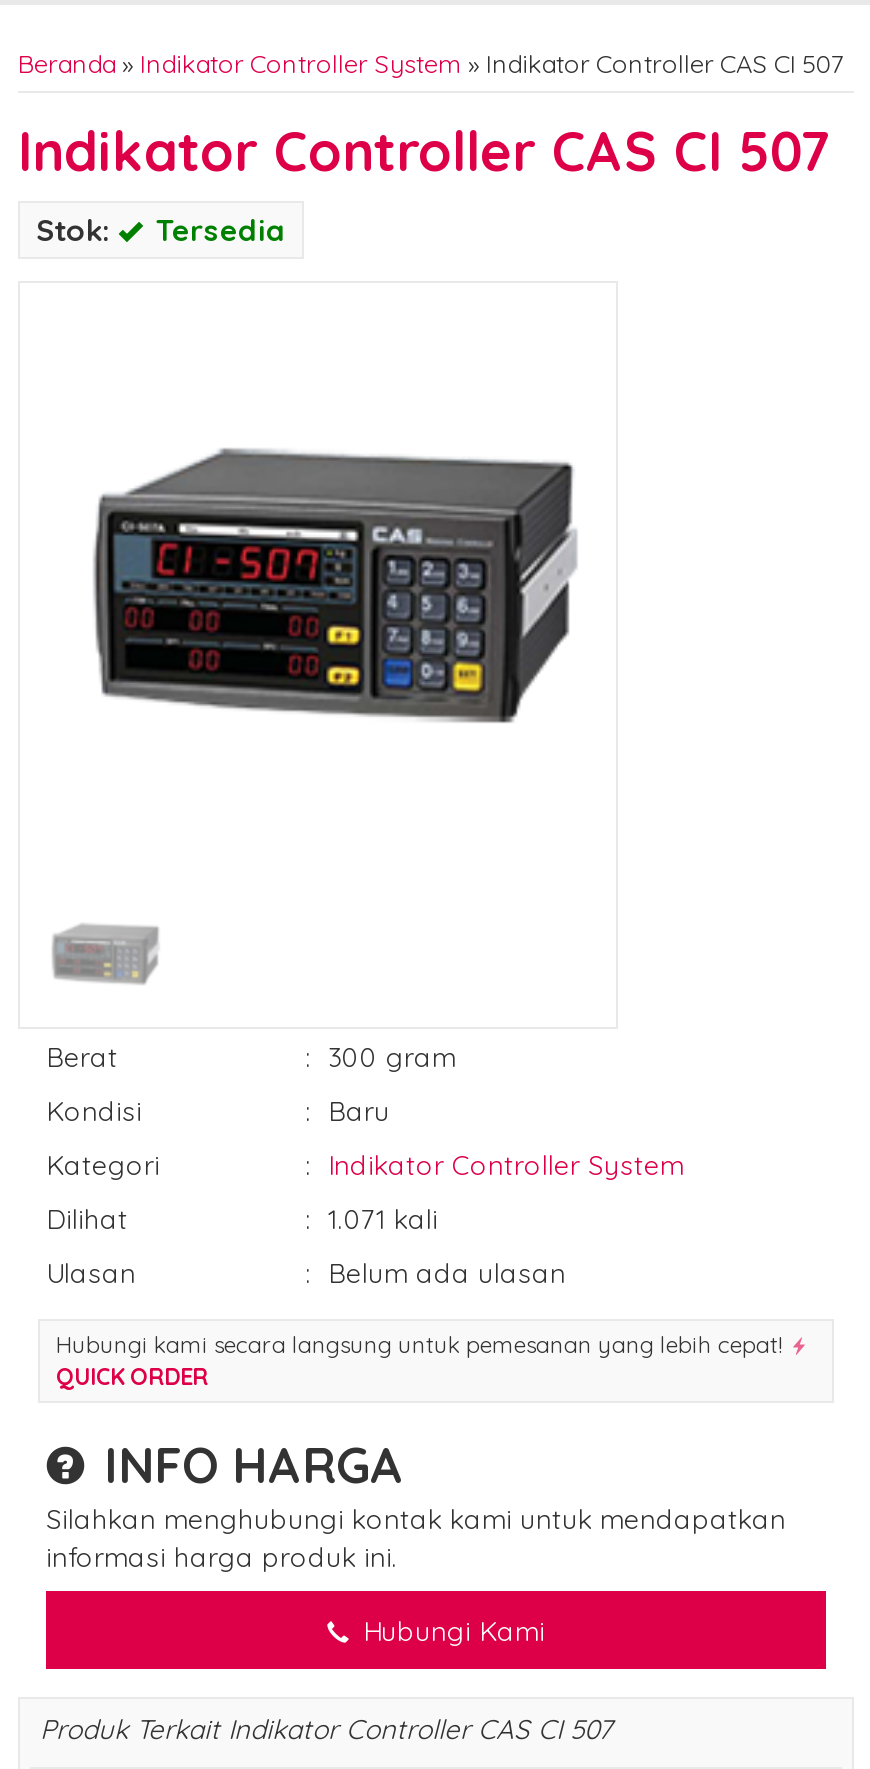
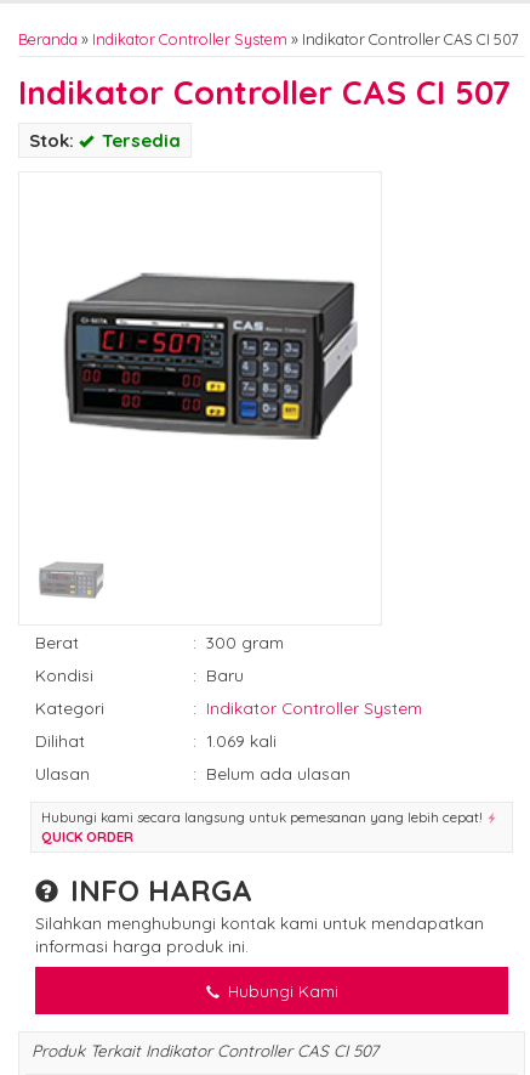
- : 1.071 kali
+ : 1.069 kali
